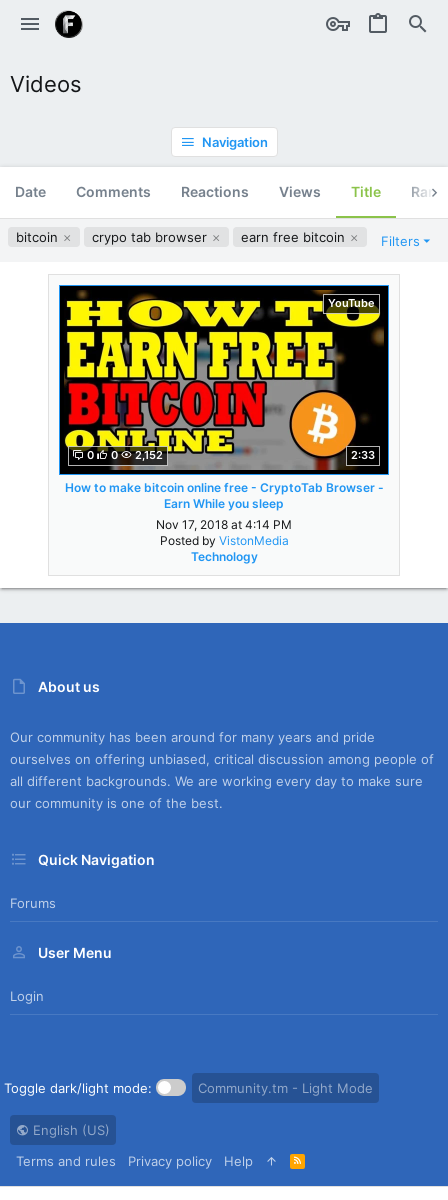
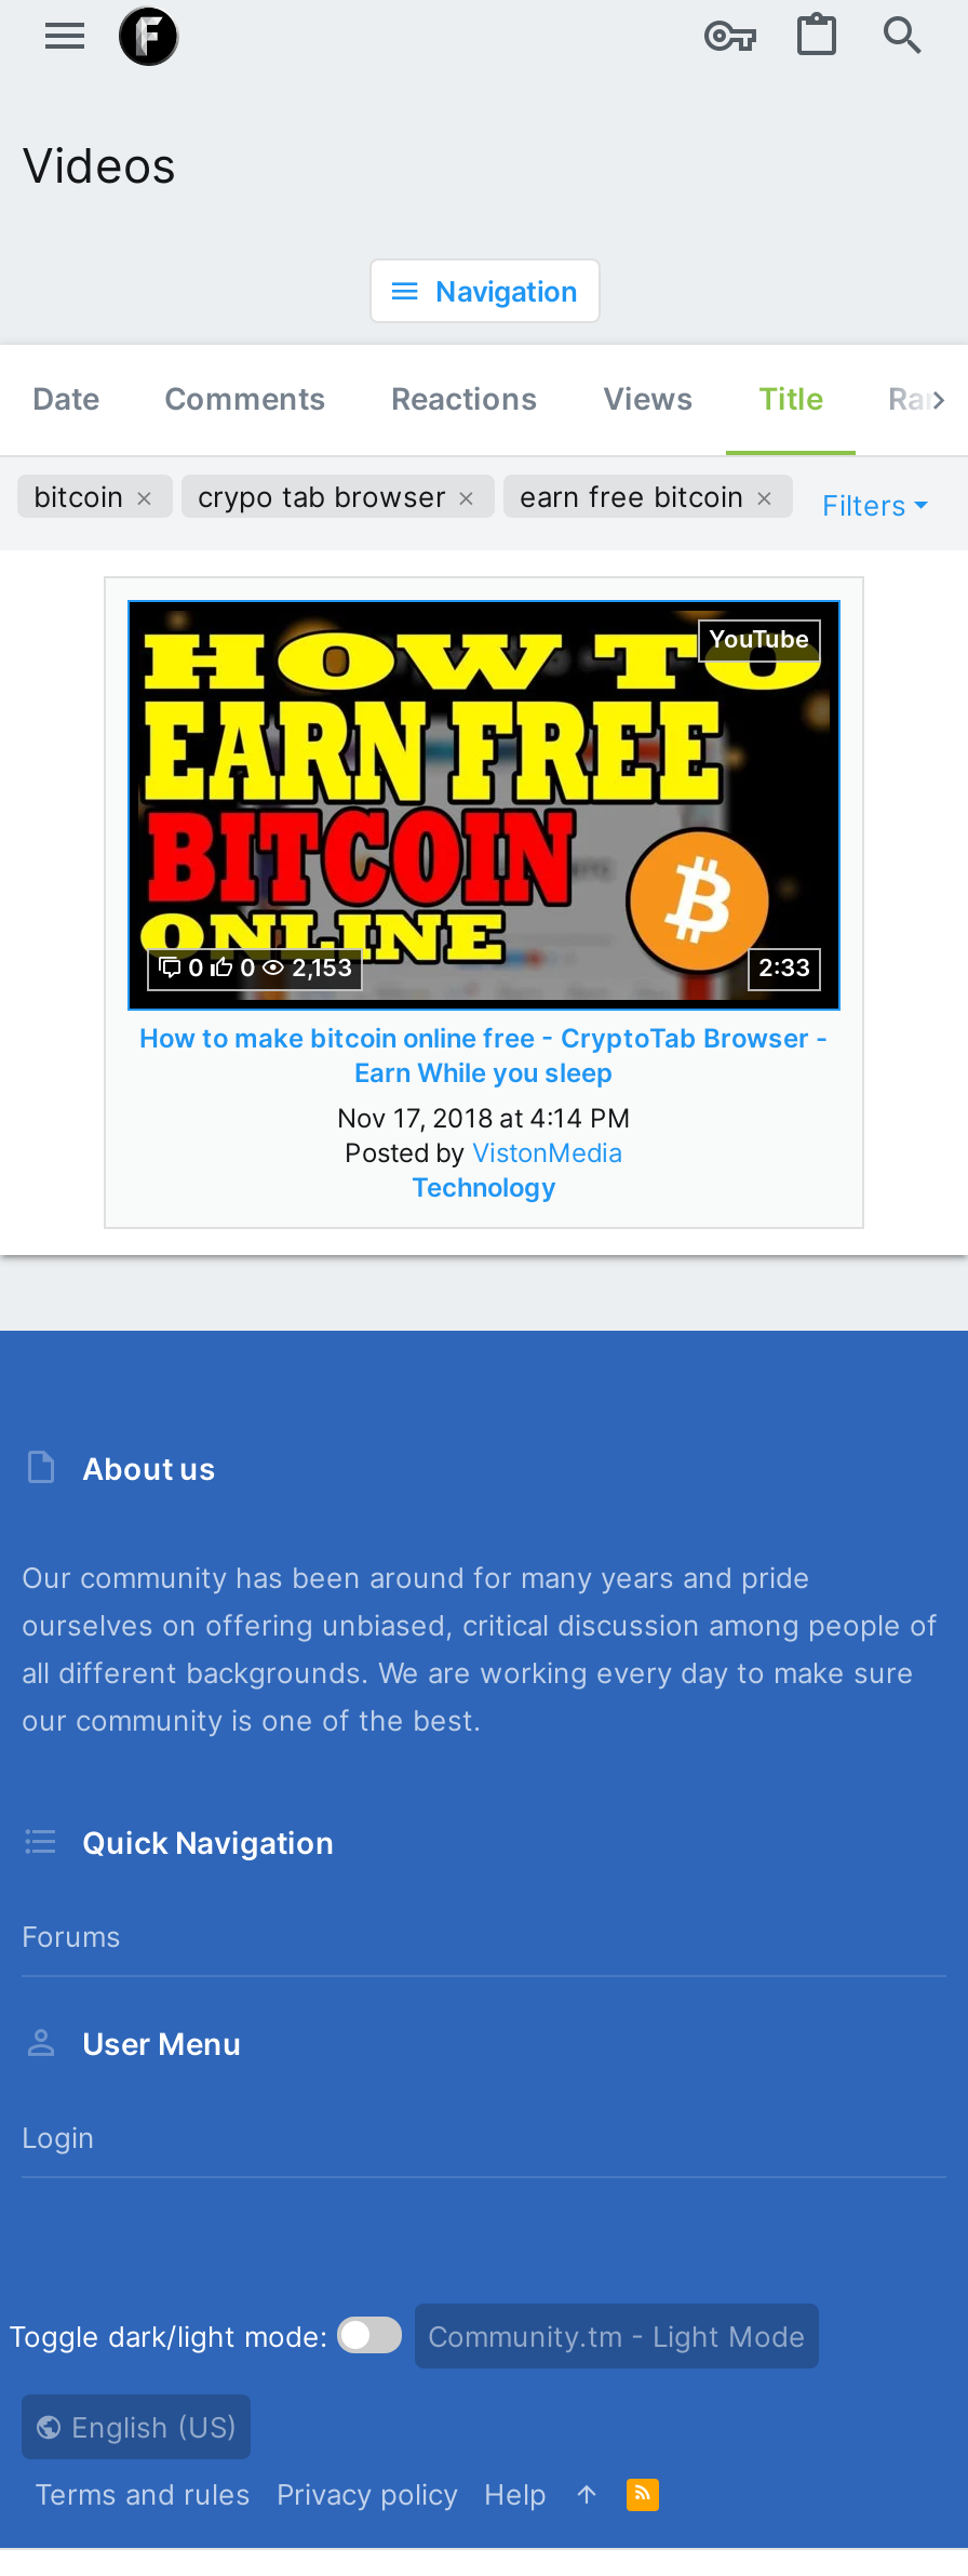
- 0 0 2,152
+ 0 0 2,153
